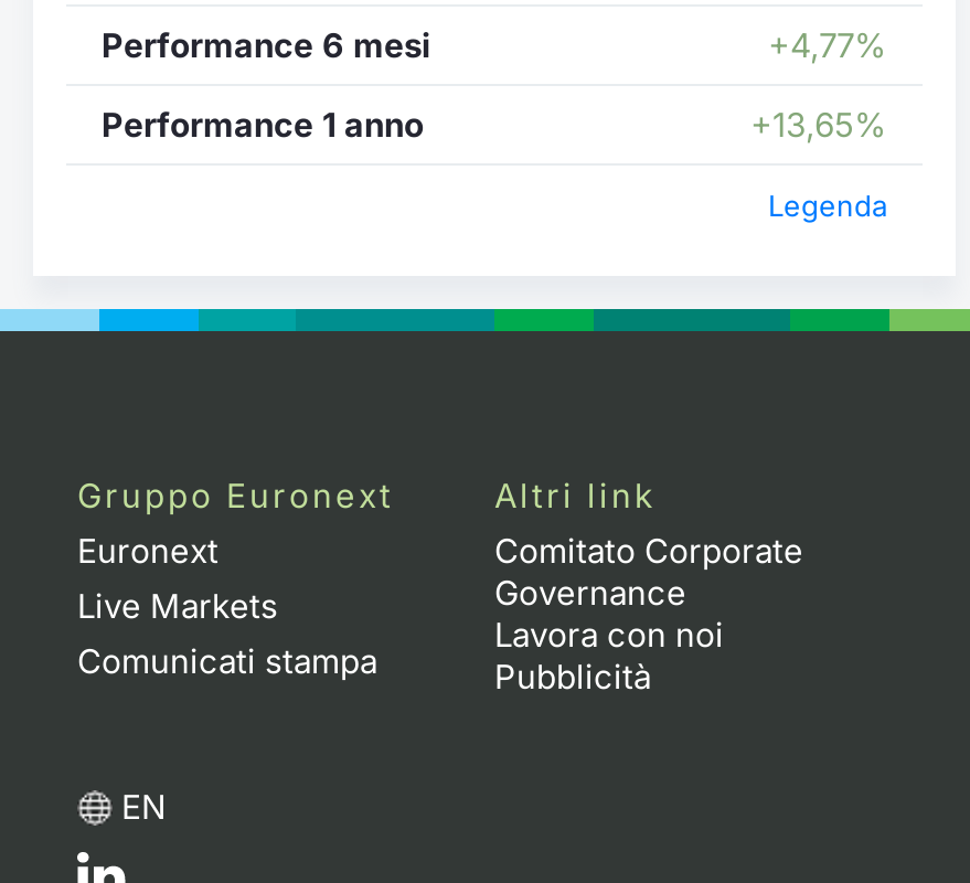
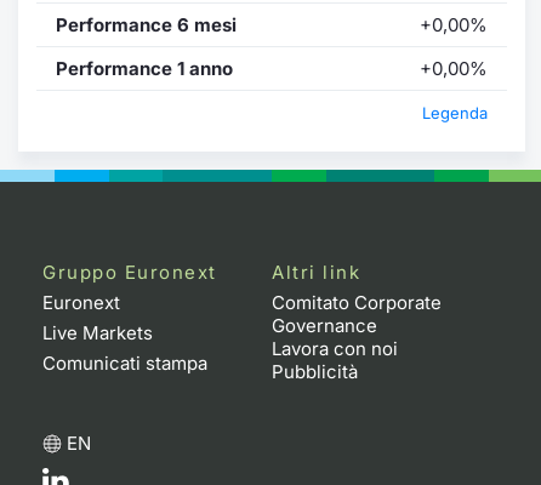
- +4,77%
+ +0,00%

- +13,65%
+ +0,00%
